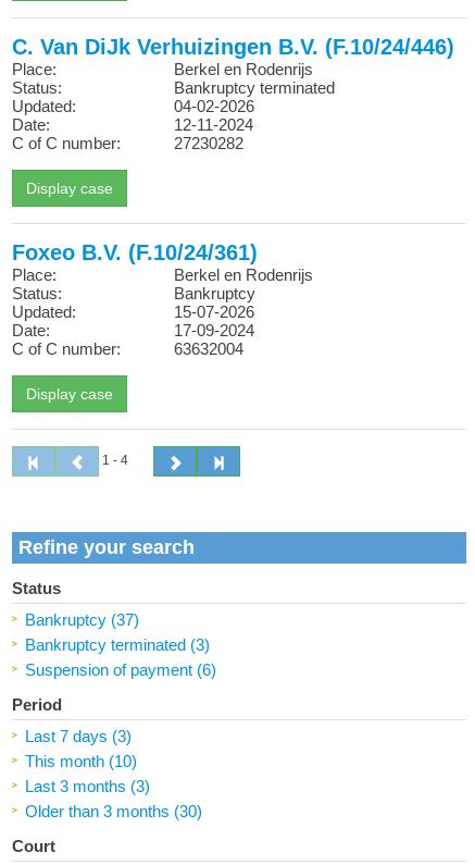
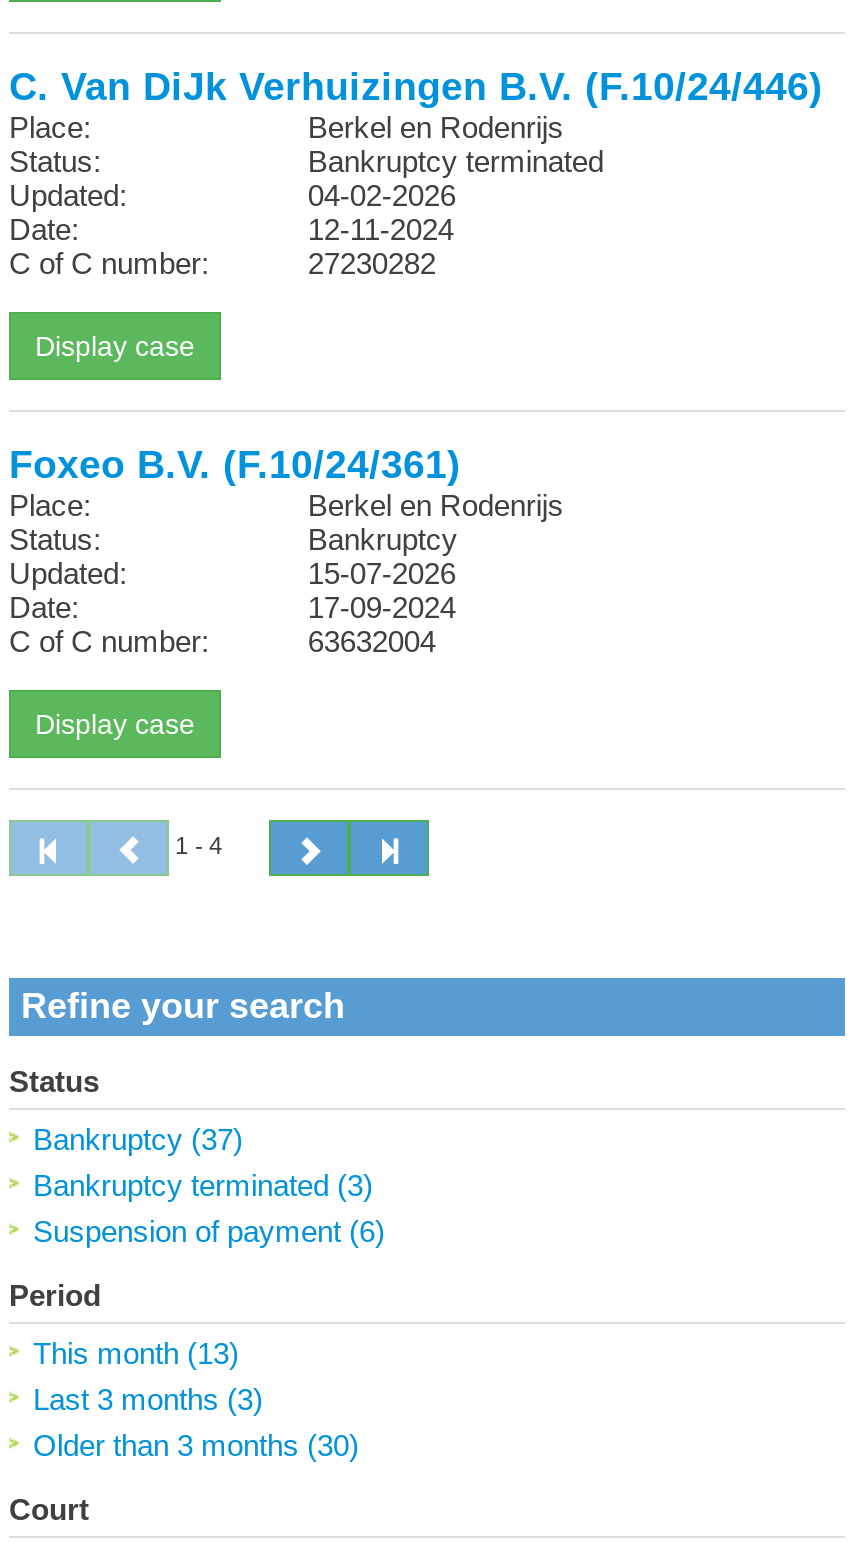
- Last 7 days (3)
- This month (10)
+ This month (13)
